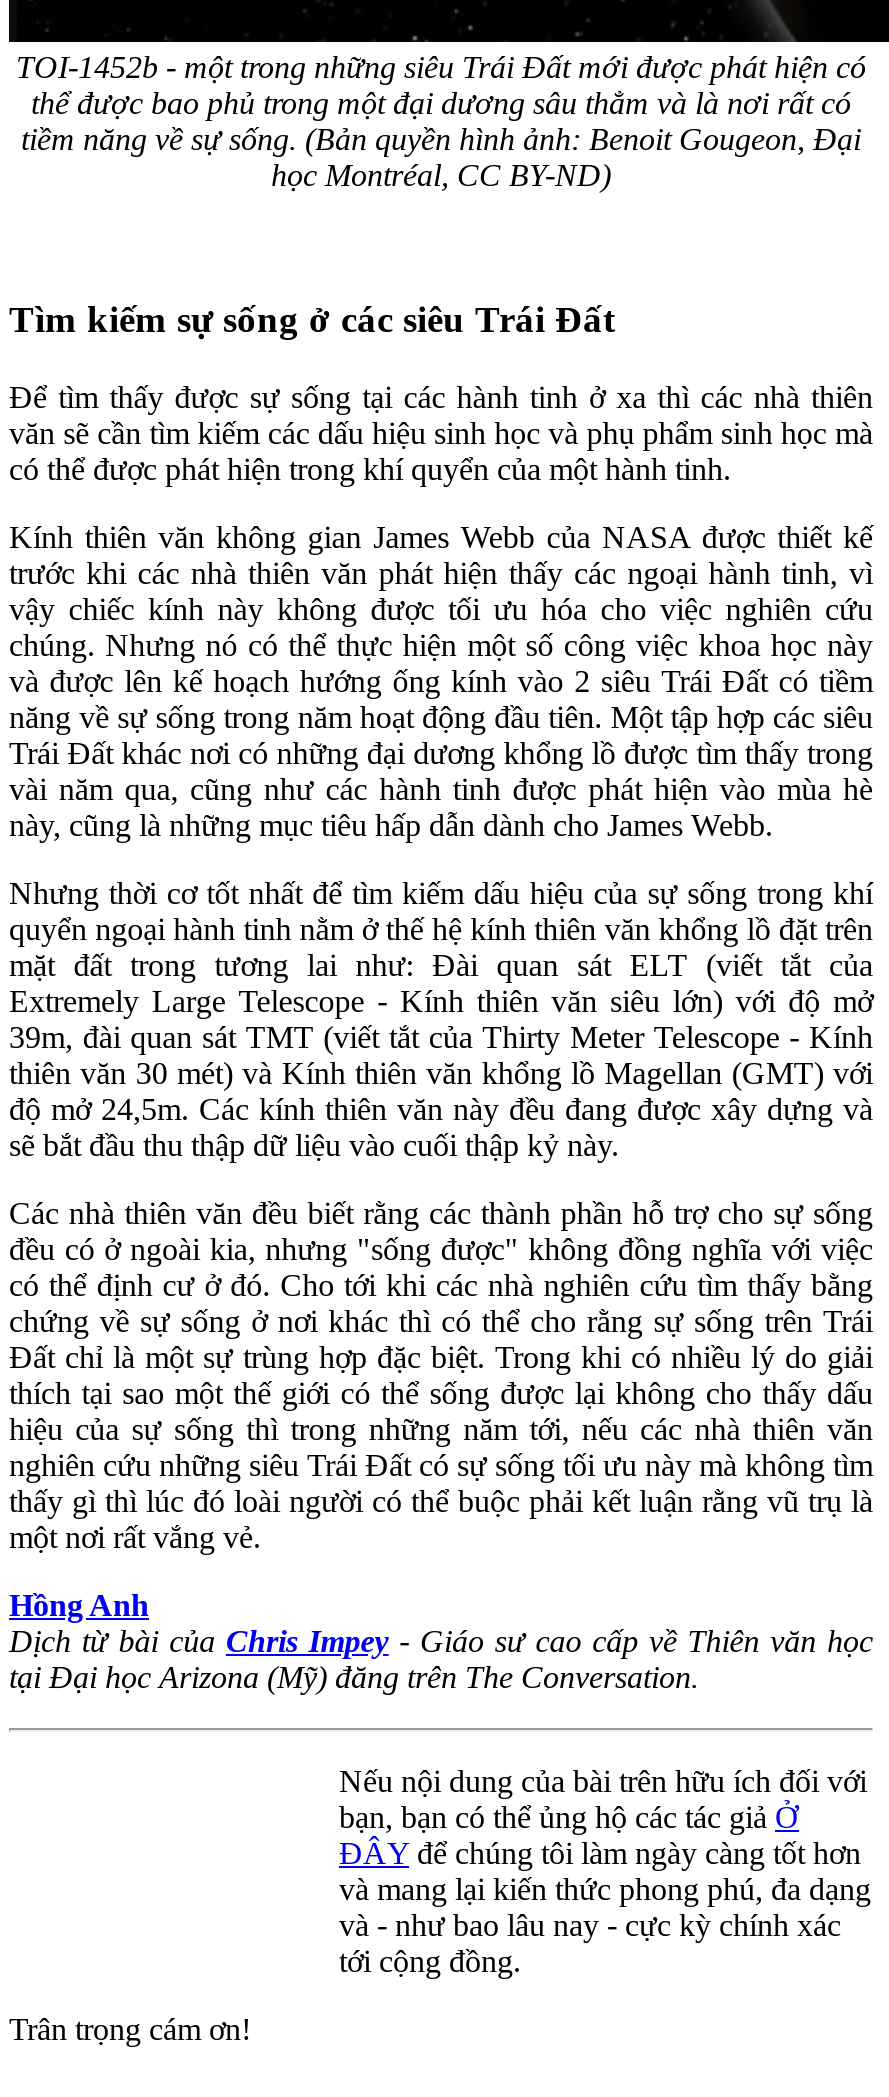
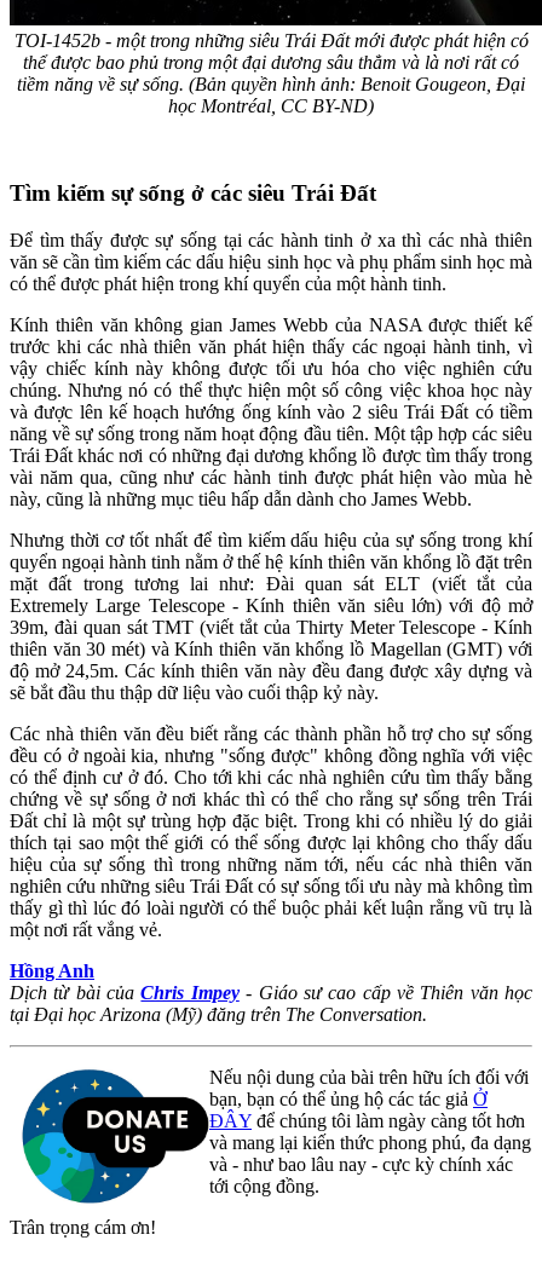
+ [image]
